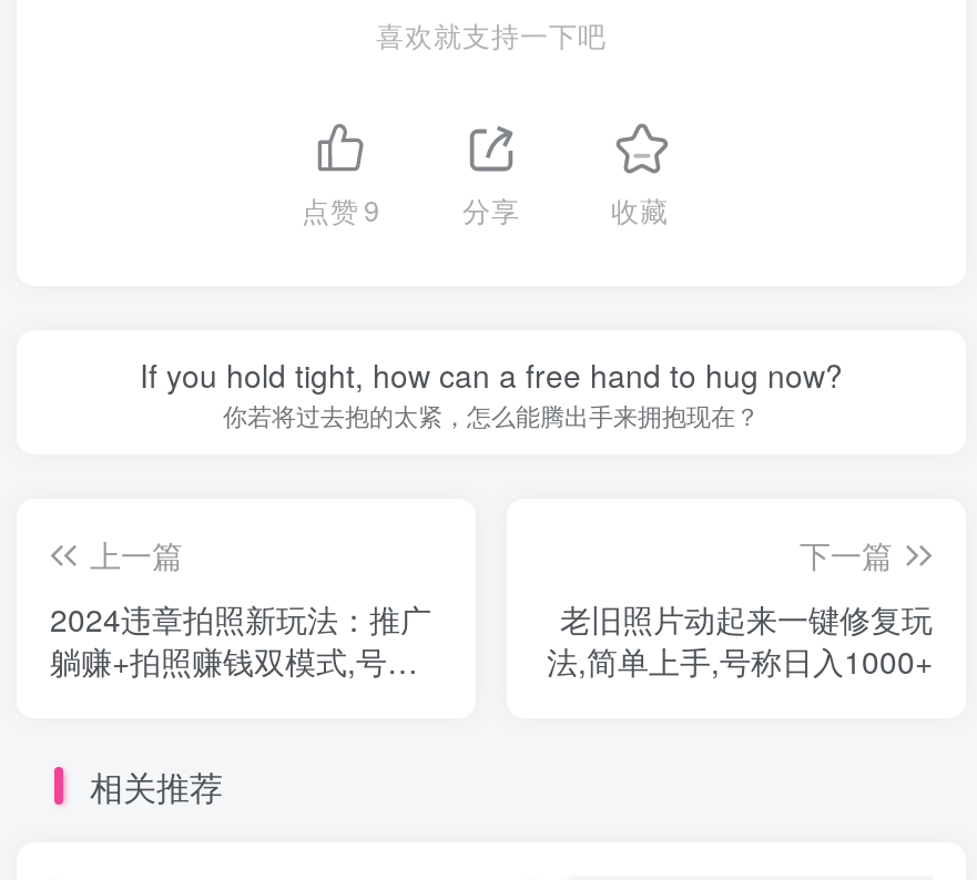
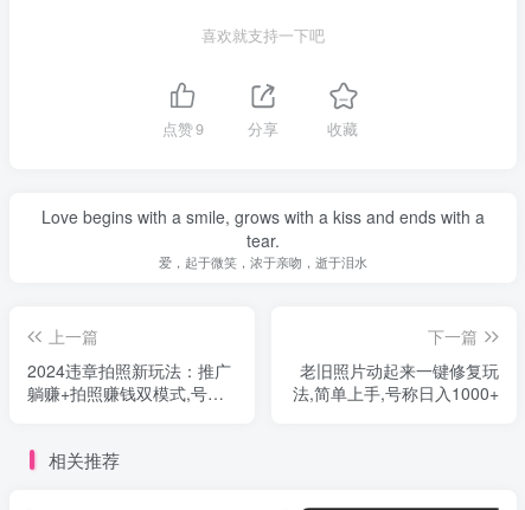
- If you hold tight, how can a free hand to hug now?
- 你若将过去抱的太紧，怎么能腾出手来拥抱现在？
+ Love begins with a smile, grows with a kiss and ends with a
+ tear.
+ 爱，起于微笑，浓于亲吻，逝于泪水
